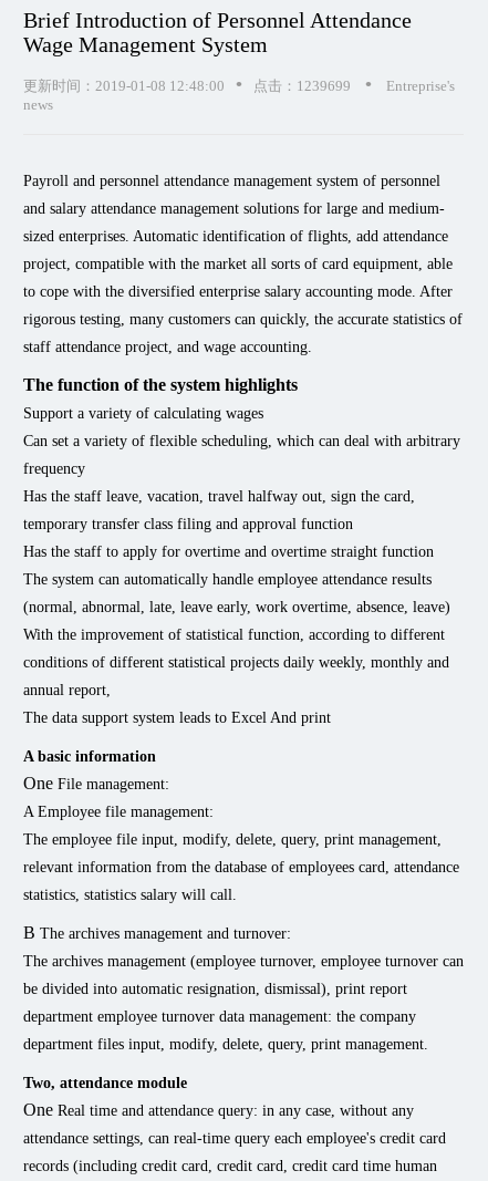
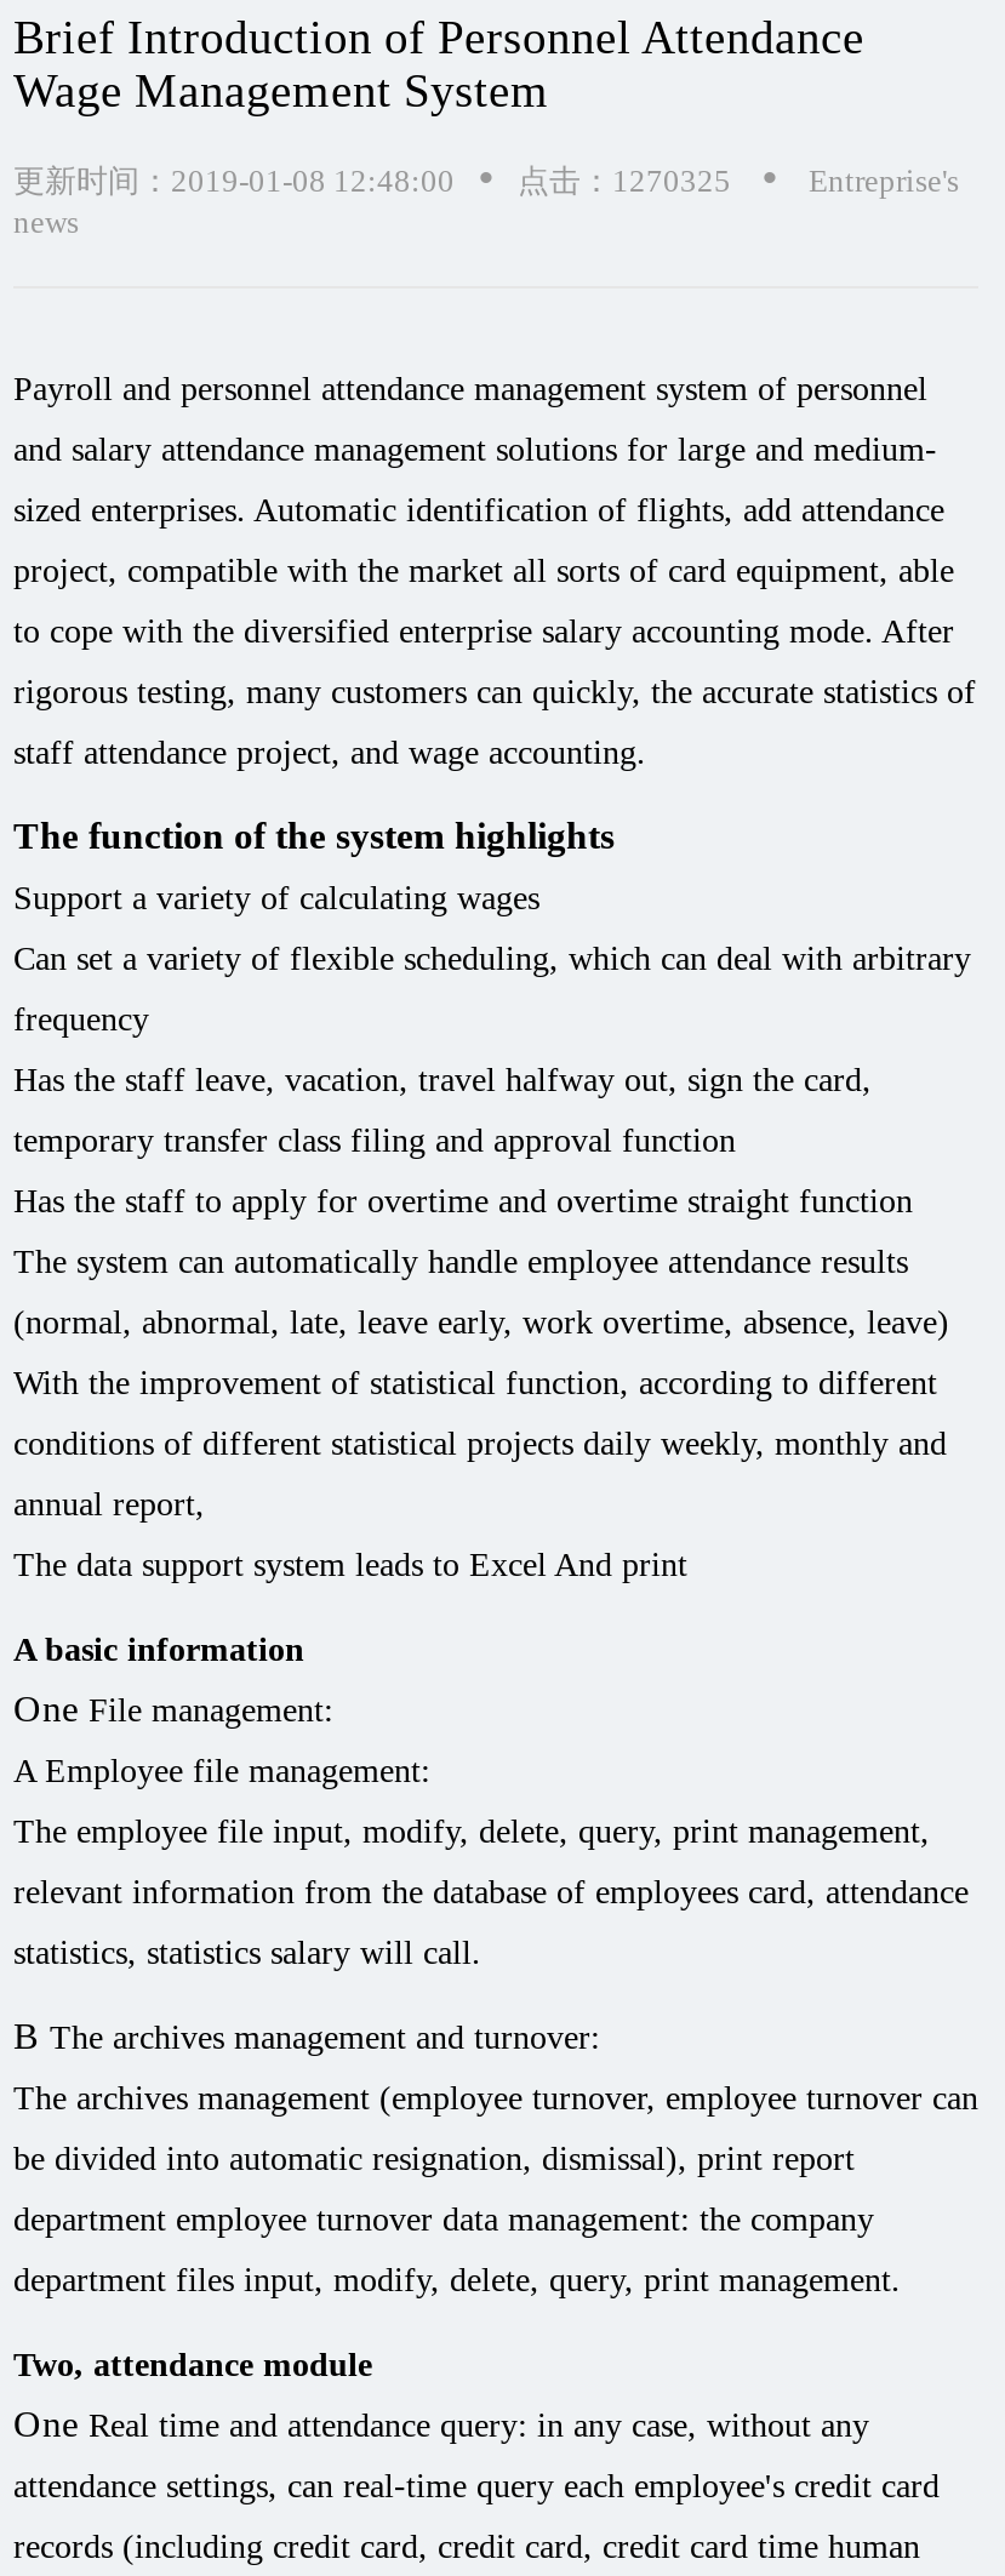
- 点击：1239699
+ 点击：1270325
